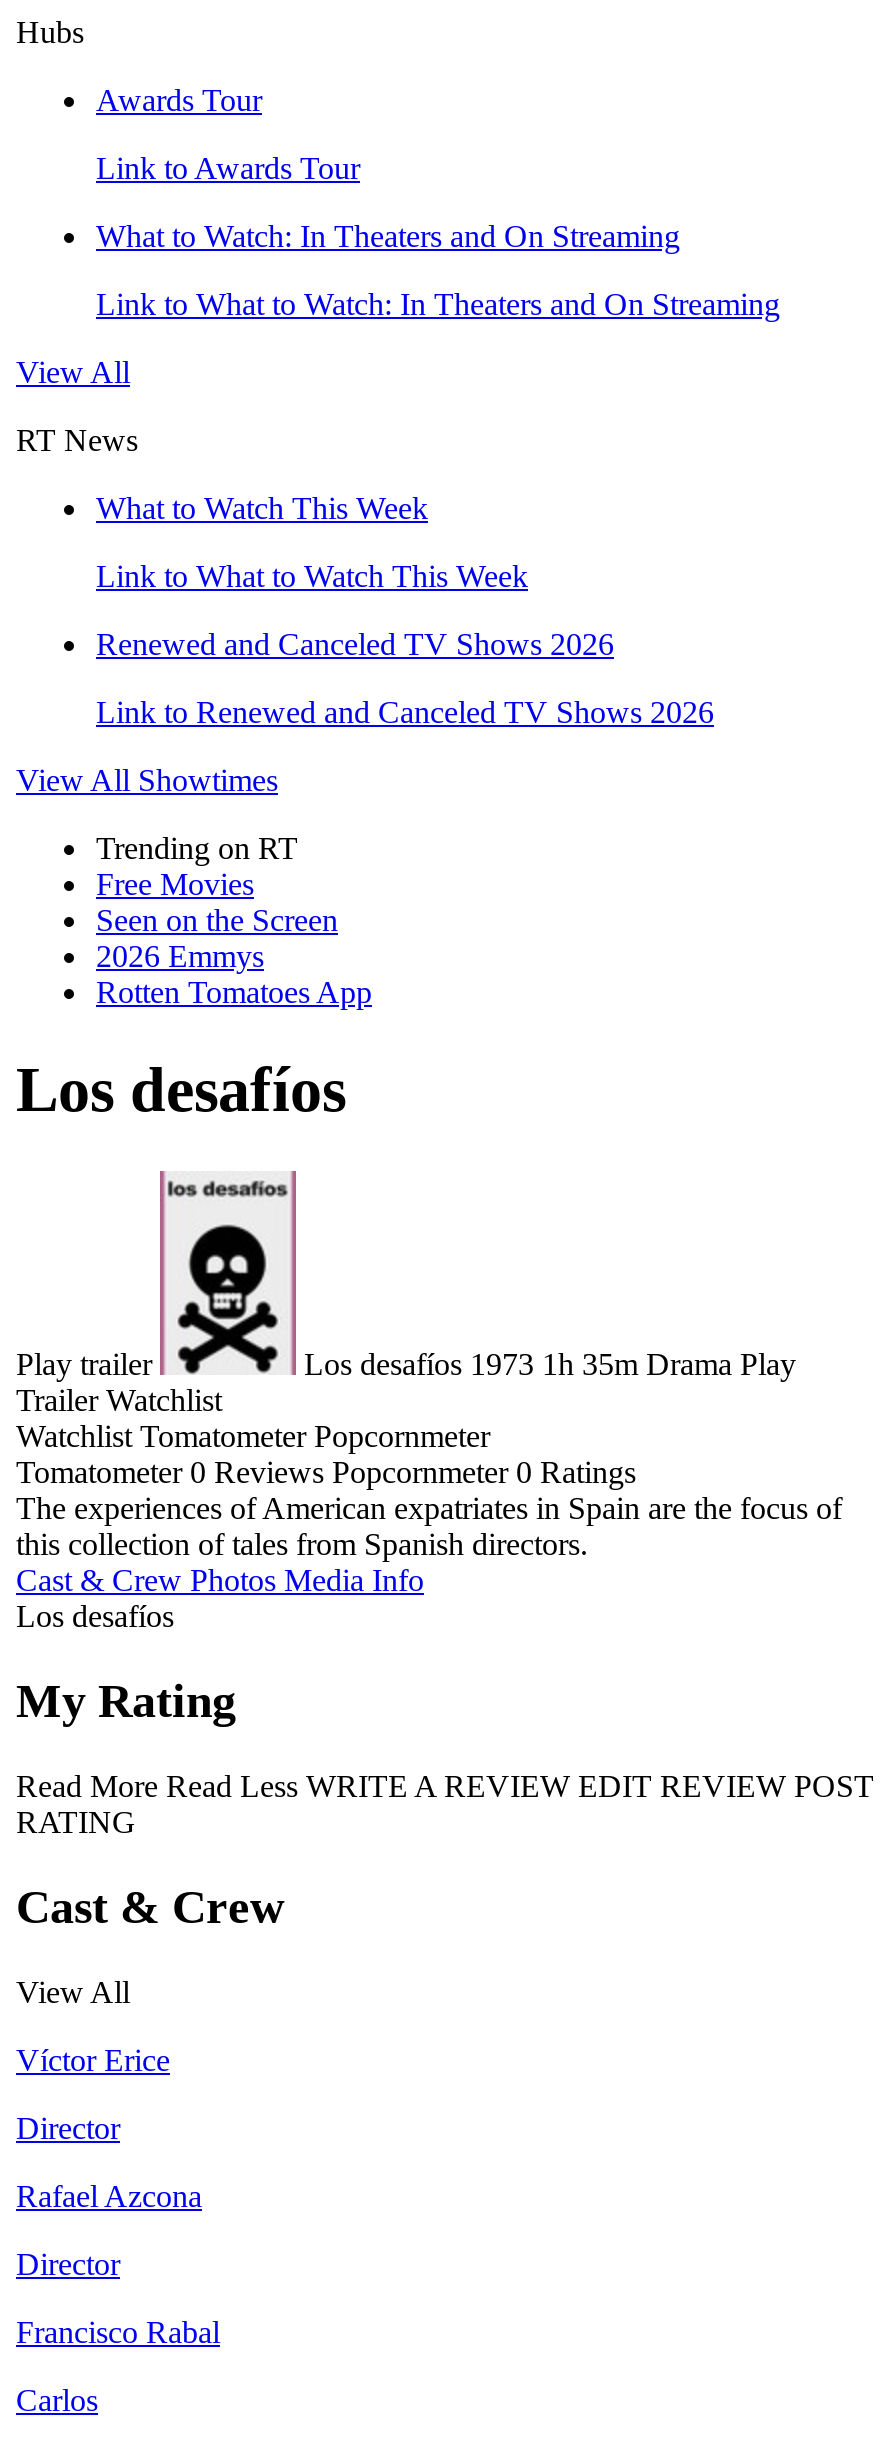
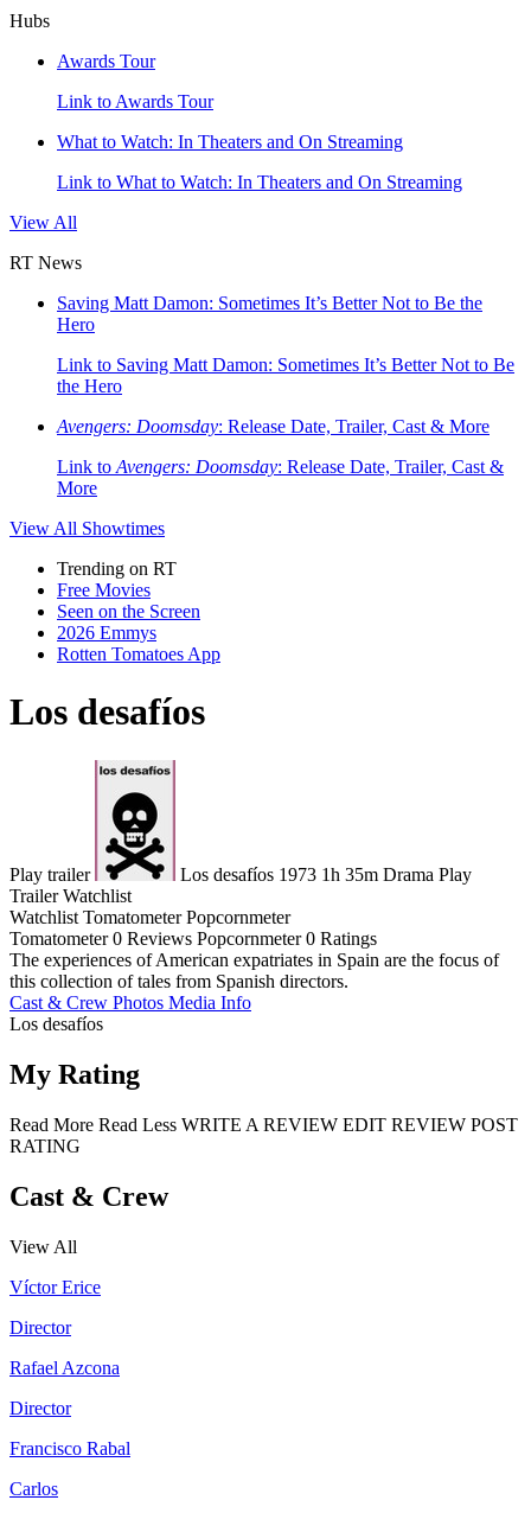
- What to Watch This Week
+ Saving Matt Damon: Sometimes It’s Better Not to Be the
+ Hero

- Link to What to Watch This Week
+ Link to Saving Matt Damon: Sometimes It’s Better Not to Be
+ the Hero

- Renewed and Canceled TV Shows 2026
+ Avengers: Doomsday: Release Date, Trailer, Cast & More

- Link to Renewed and Canceled TV Shows 2026
+ Link to Avengers: Doomsday: Release Date, Trailer, Cast &
+ More
